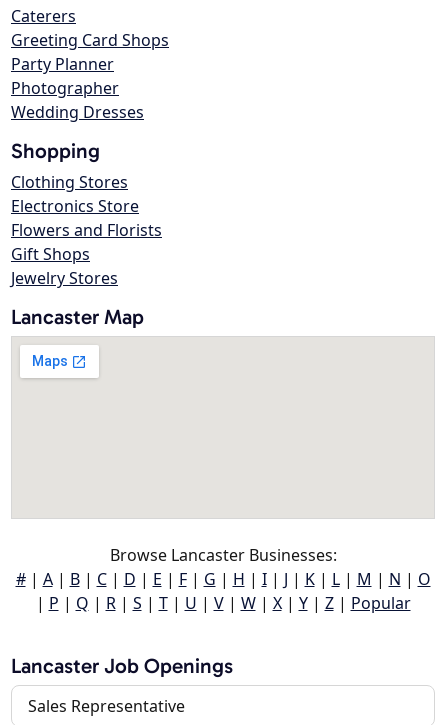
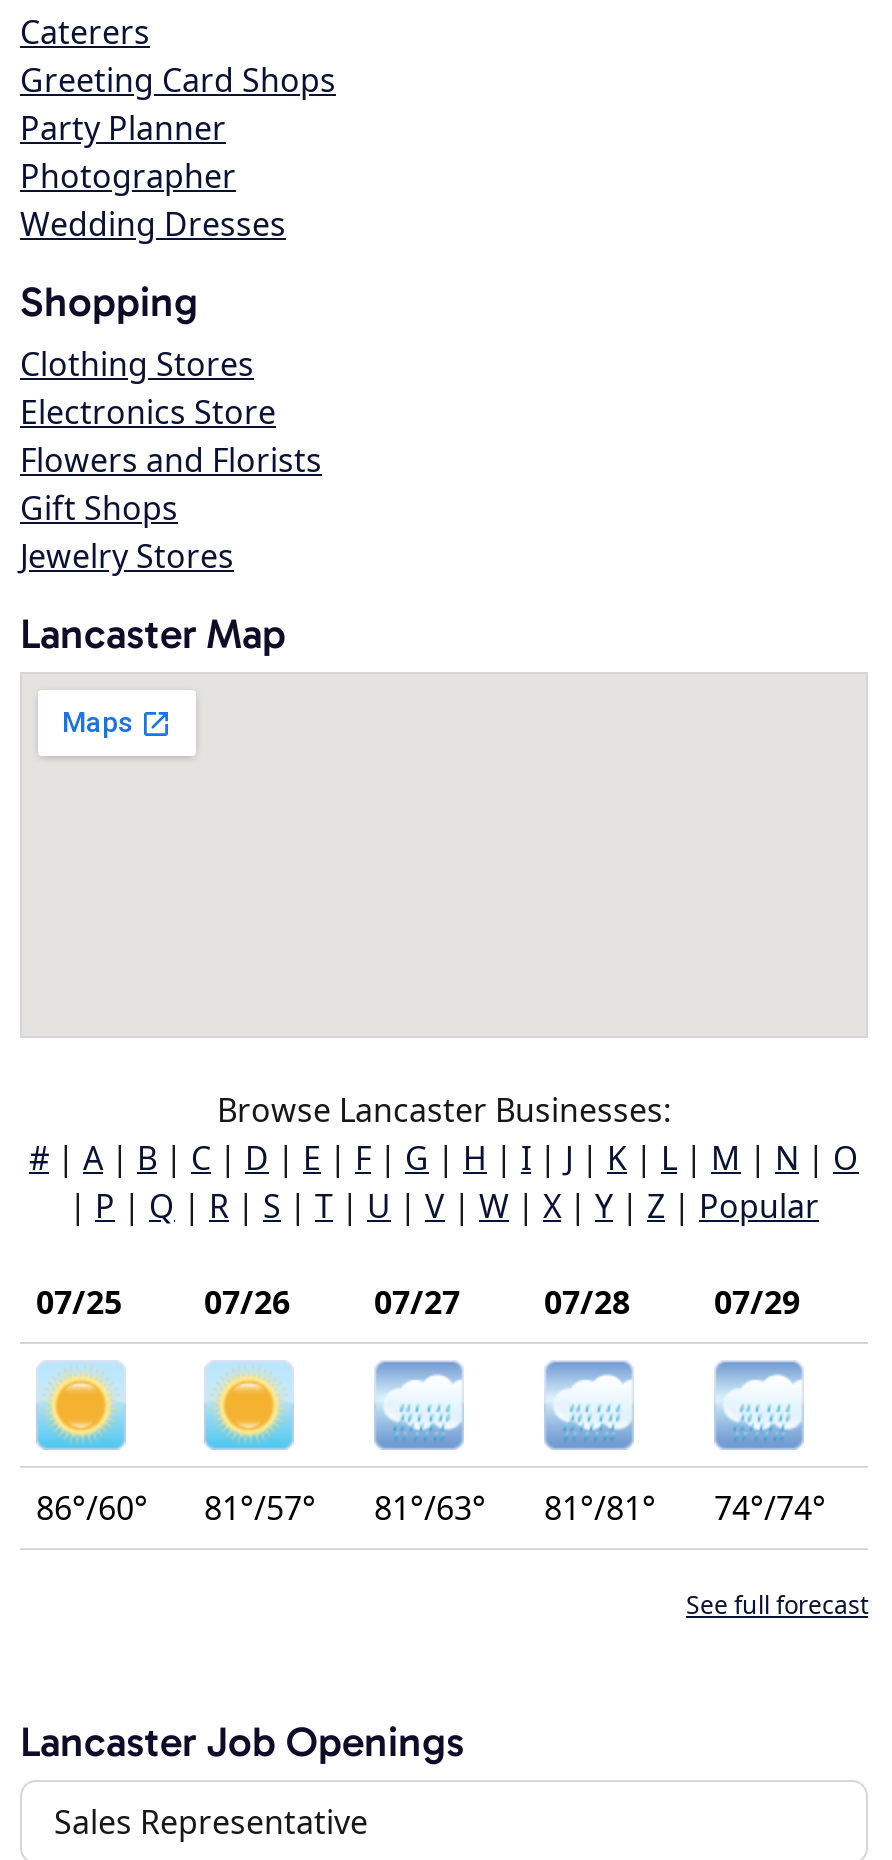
+ [image]
+ 86°/60°
+ 81°/57°
+ 81°/63°
+ 81°/81°
+ 74°/74°
+ See full forecast

+ 07/25
+ 07/26
+ 07/27
+ 07/28
+ 07/29

+ [image]

+ [image]

+ [image]

+ [image]
